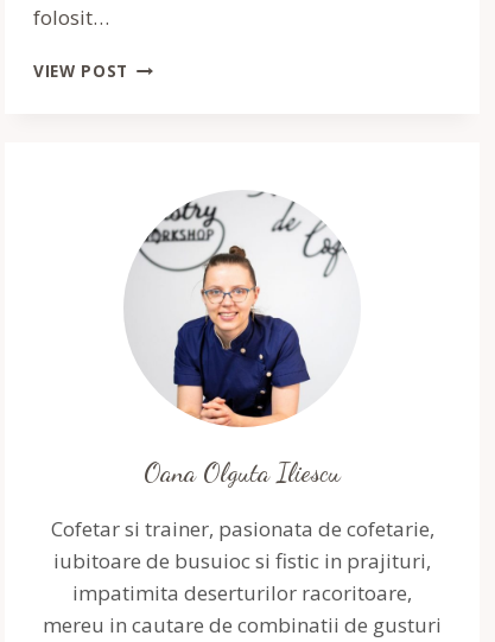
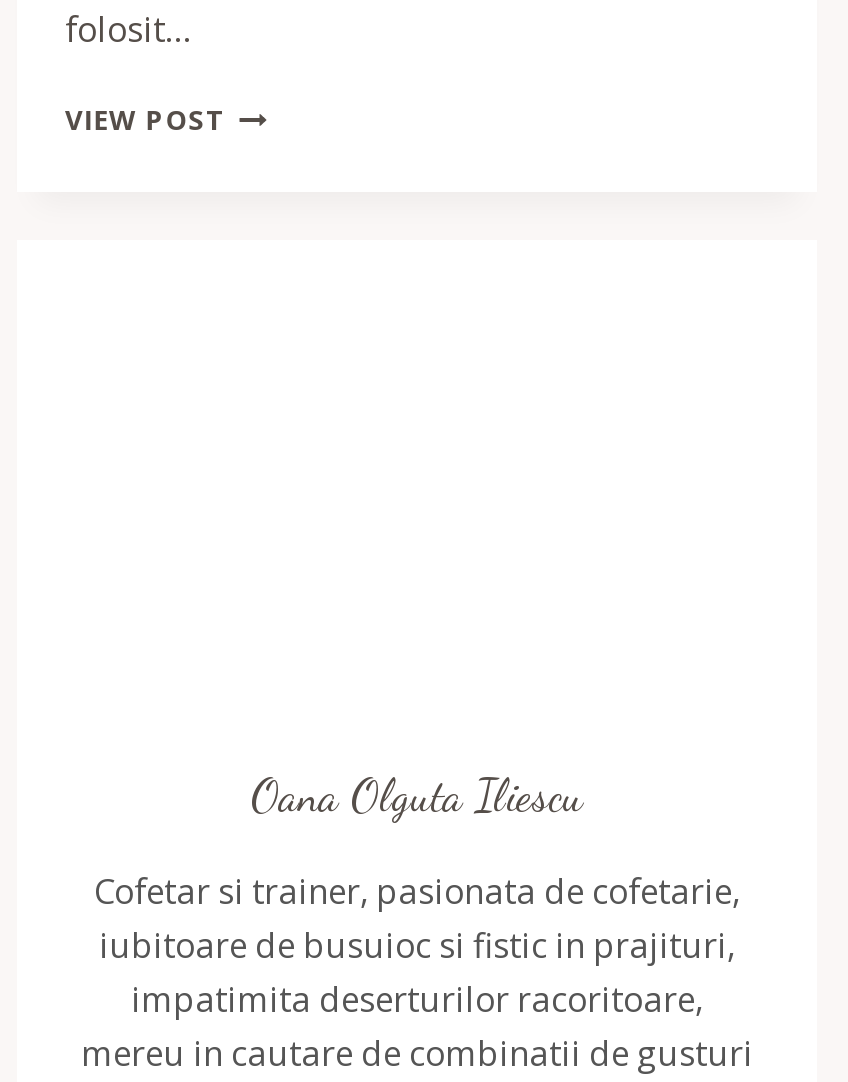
- [image]
